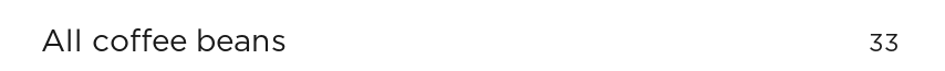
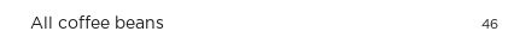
- 33
+ 46
